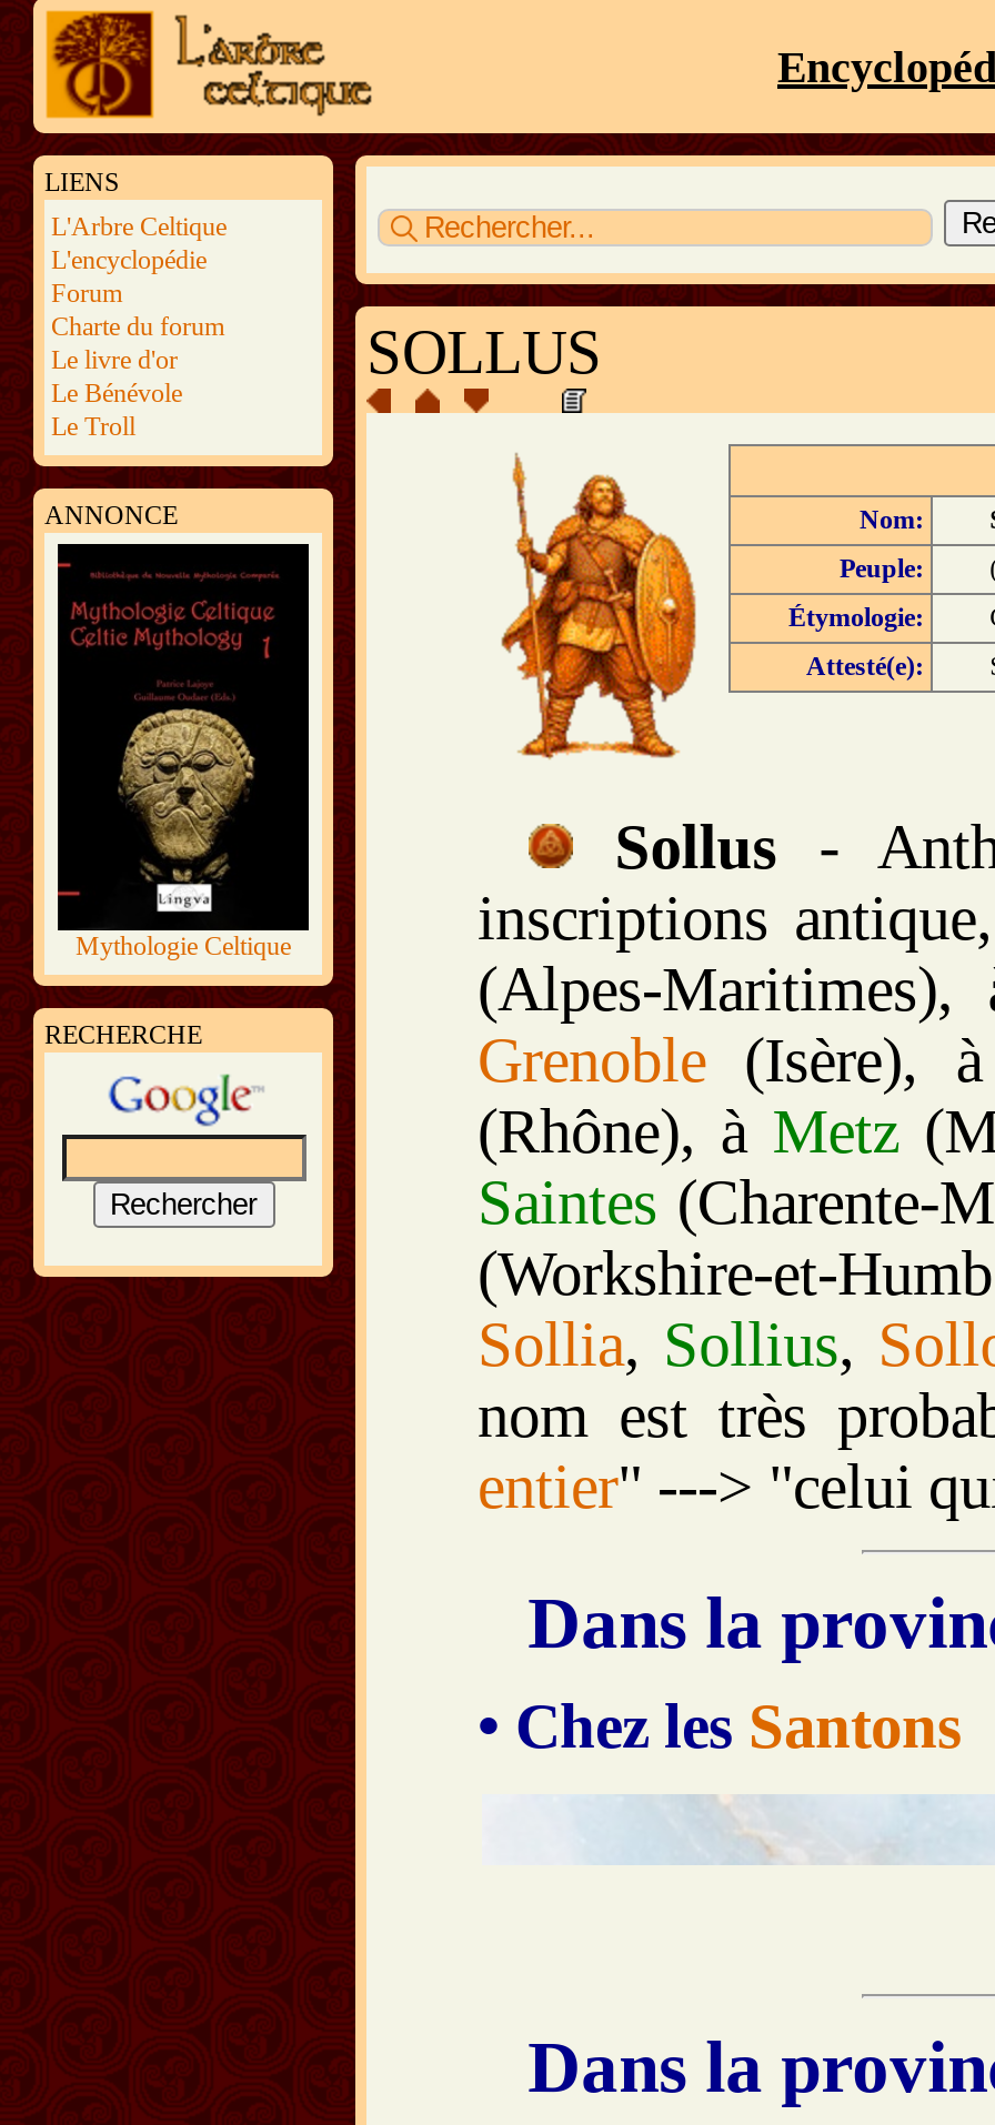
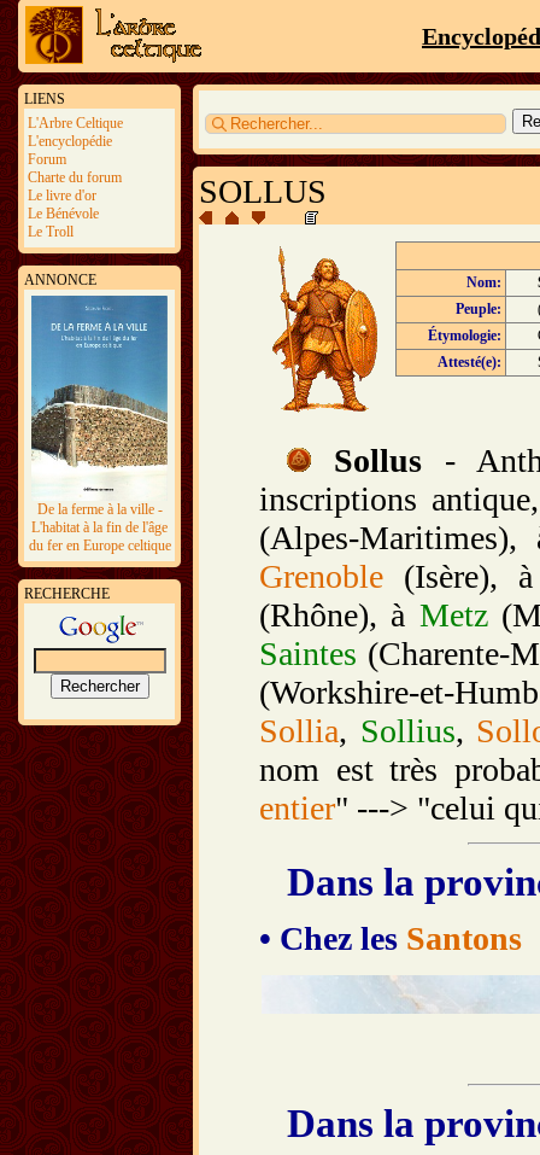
- [image]
- Mythologie Celtique
+ [image]
+ De la ferme à la ville -
+ L'habitat à la fin de l'âge
+ du fer en Europe celtique

moved down: RECHERCHE

- [image]
+ [image]
